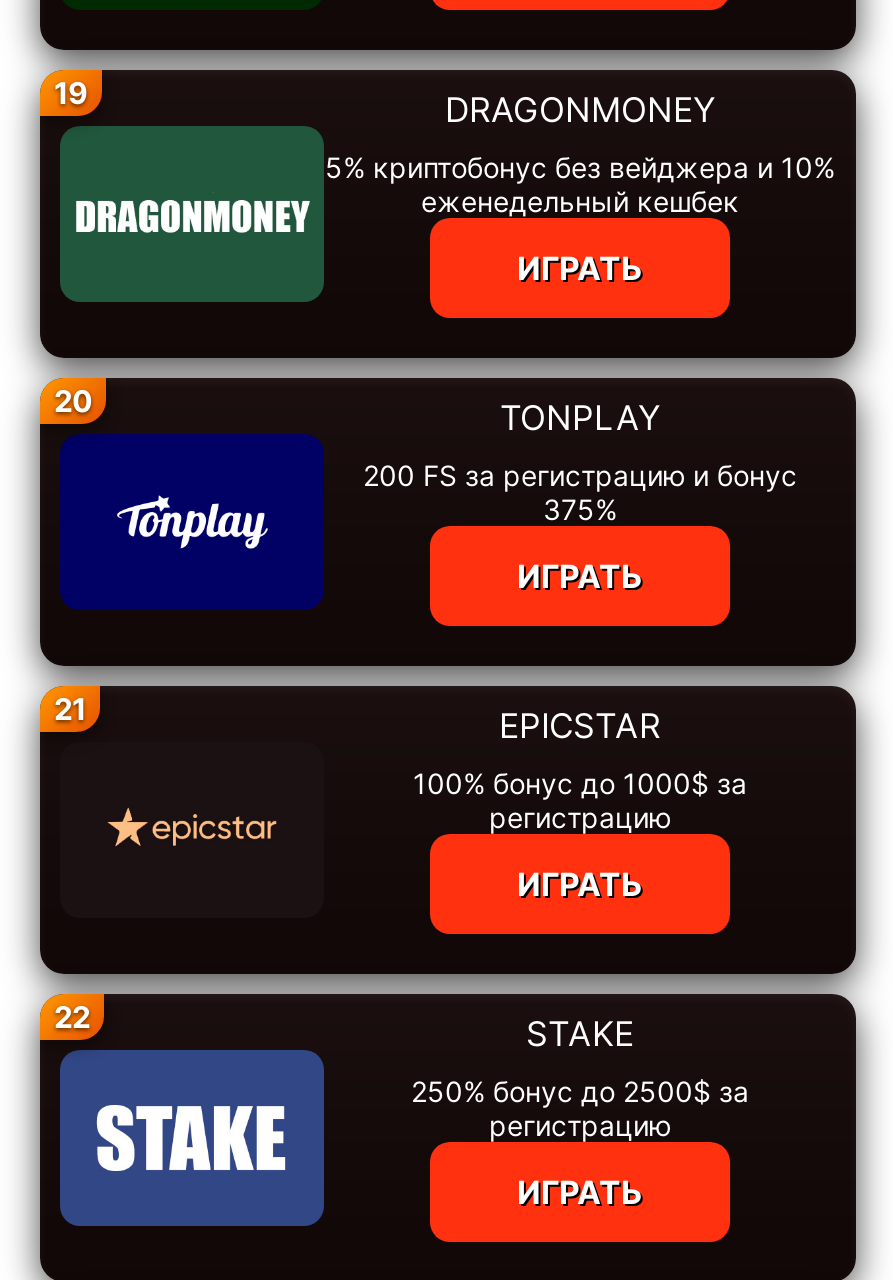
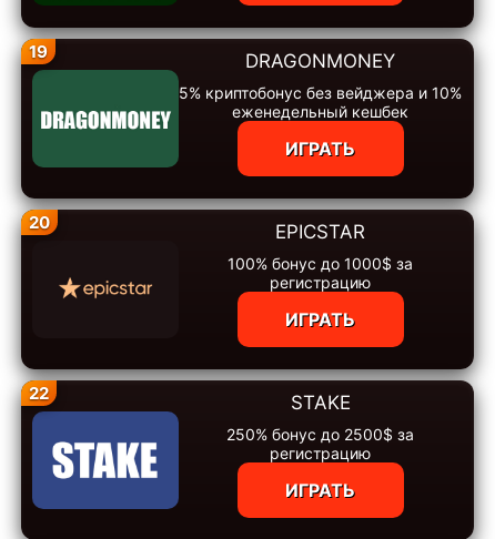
- [image]
- TONPLAY
- 200 FS за регистрацию и бонус
- 375%
- ИГРАТЬ
- 21
